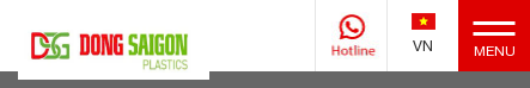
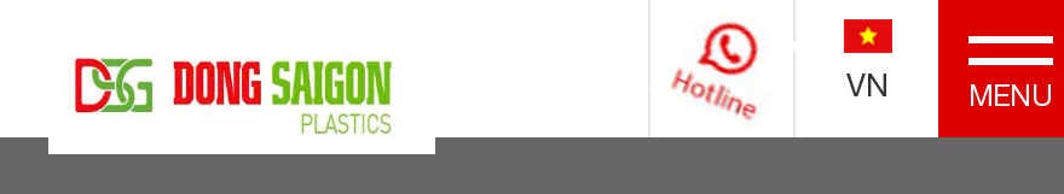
- [image]
+ [image]
